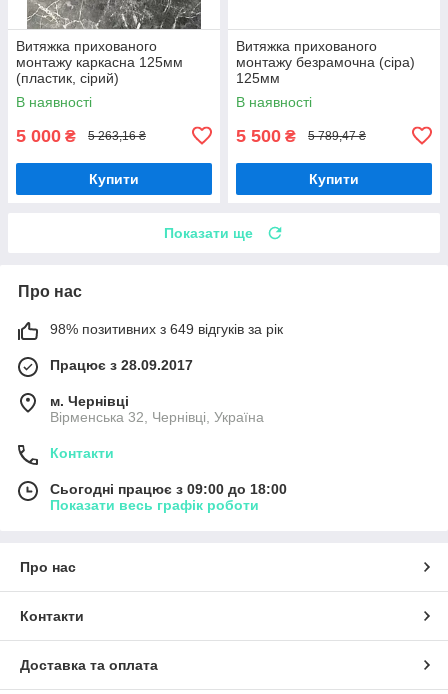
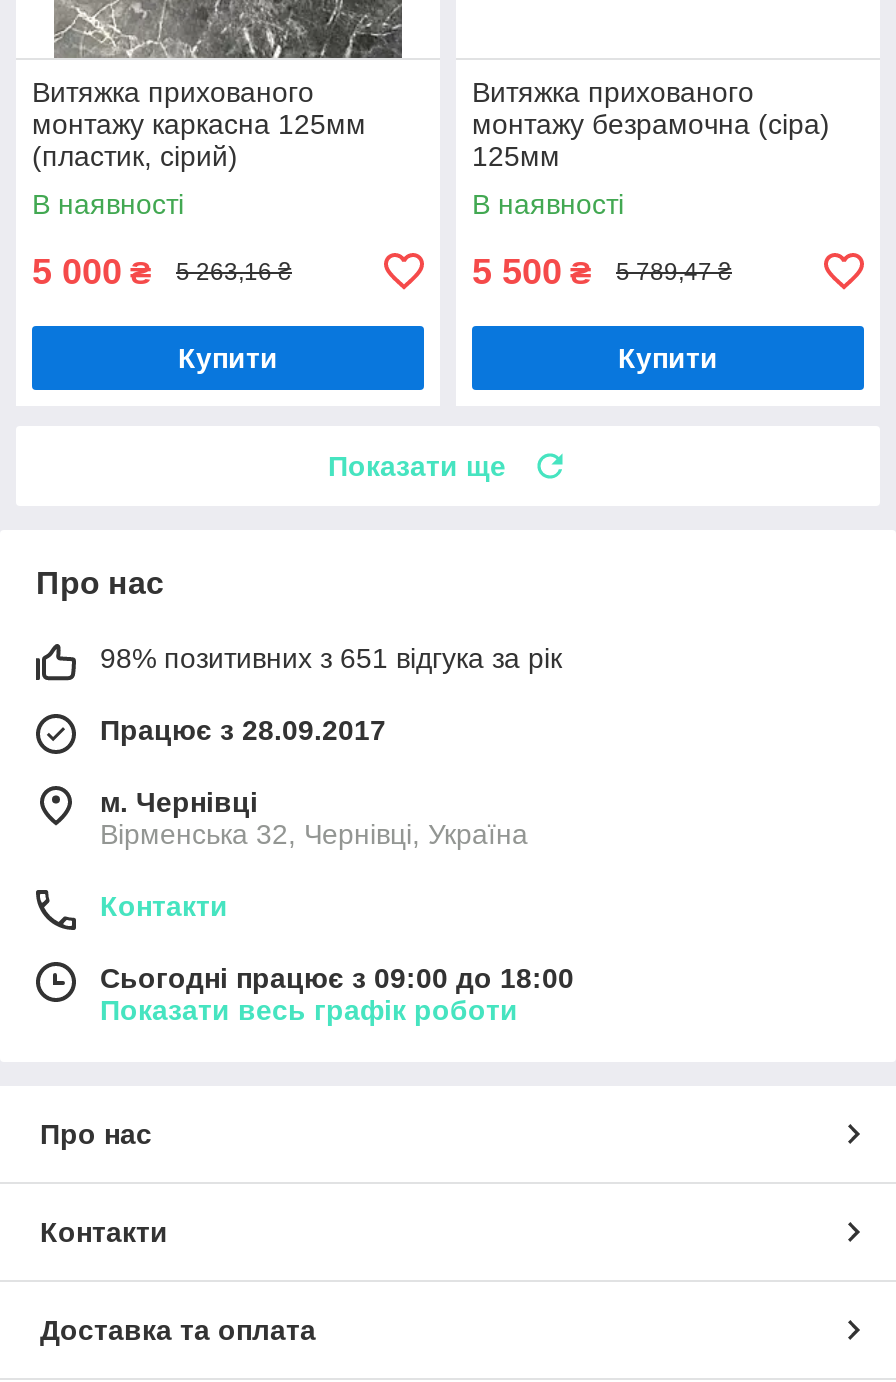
- 98% позитивних з 649 відгуків за рік
+ 98% позитивних з 651 відгука за рік
